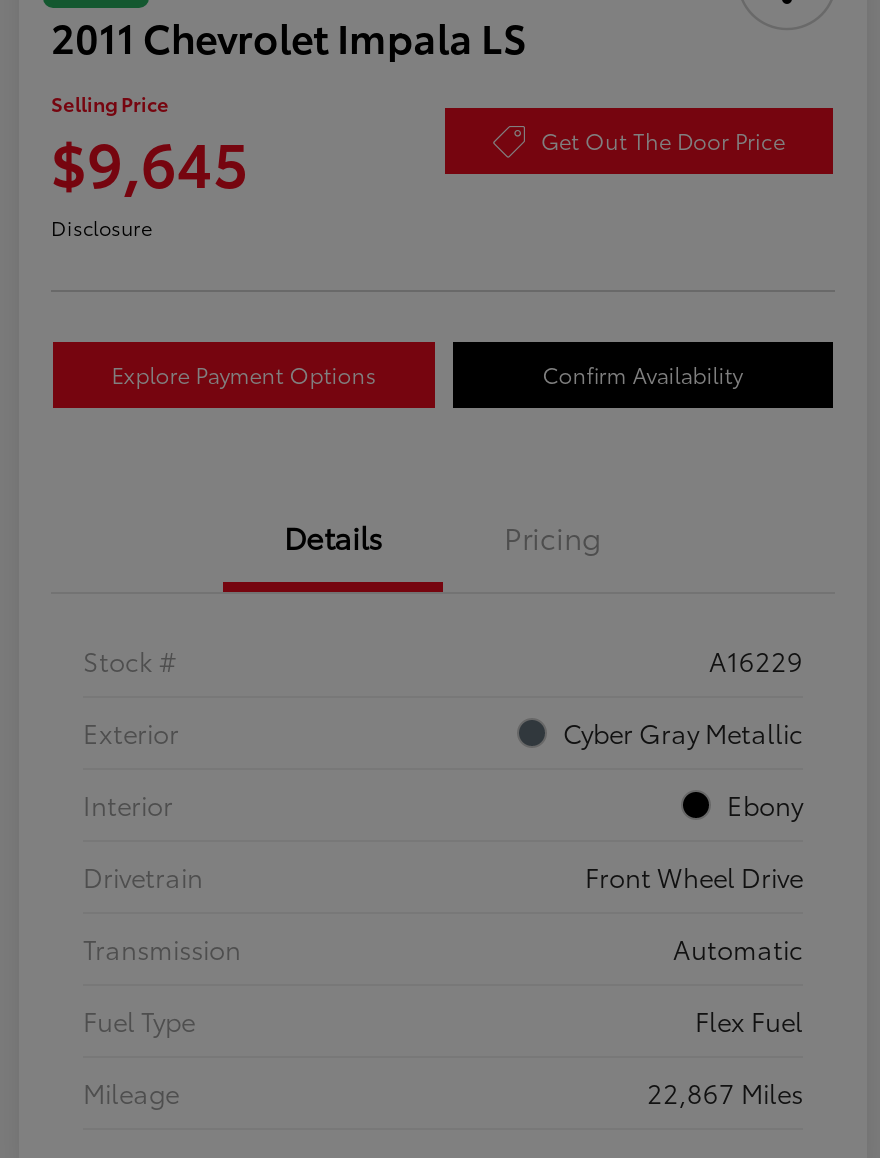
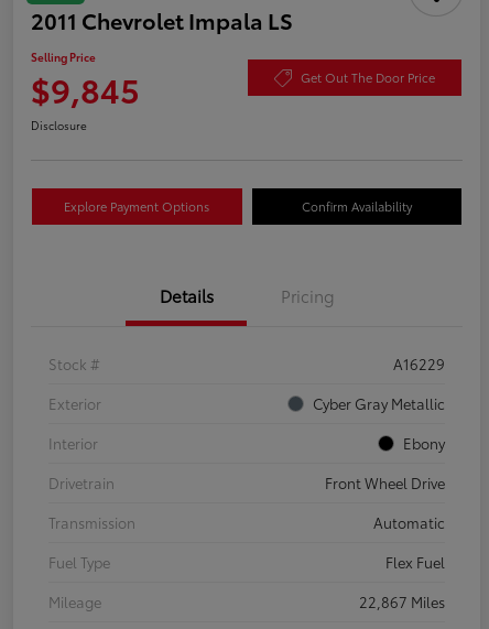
- $9,645
+ $9,845
